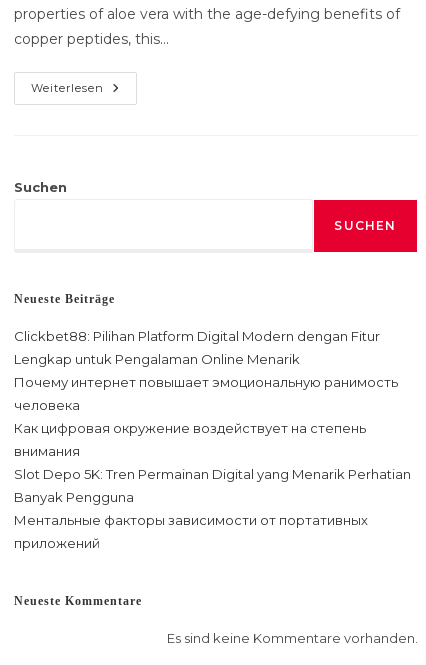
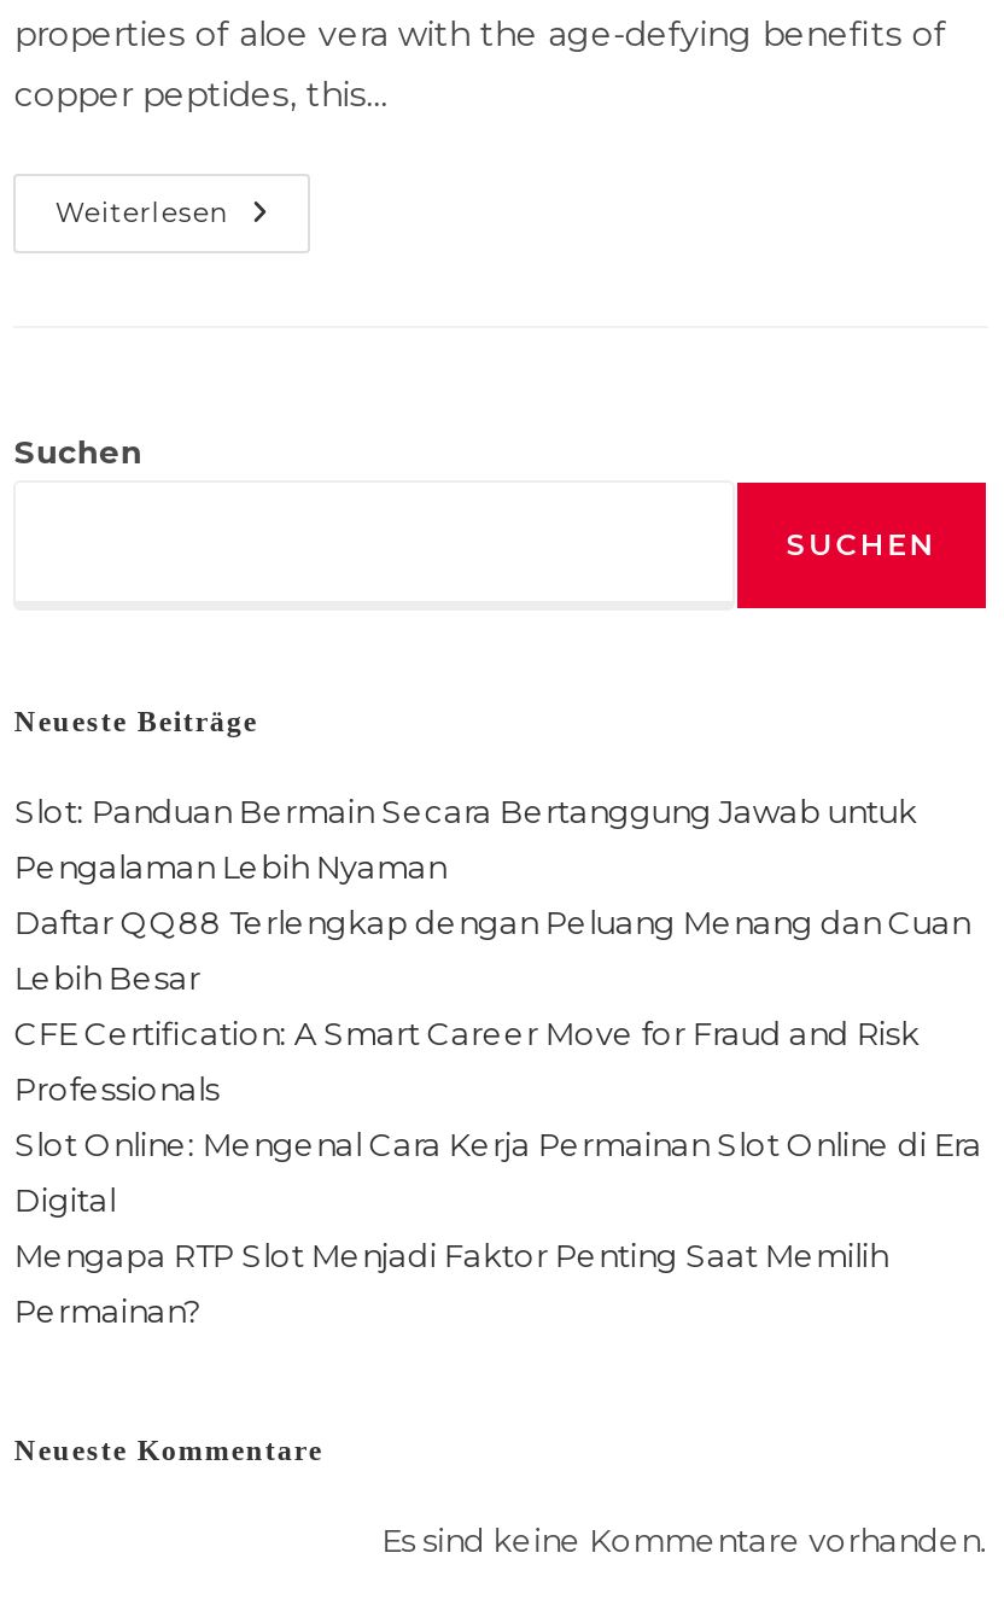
- Clickbet88: Pilihan Platform Digital Modern dengan Fitur
- Lengkap untuk Pengalaman Online Menarik
- Почему интернет повышает эмоциональную ранимость
- человека
- Как цифровая окружение воздействует на степень
- внимания
- Slot Depo 5K: Tren Permainan Digital yang Menarik Perhatian
- Banyak Pengguna
- Ментальные факторы зависимости от портативных
- приложений
+ Slot: Panduan Bermain Secara Bertanggung Jawab untuk
+ Pengalaman Lebih Nyaman
+ Daftar QQ88 Terlengkap dengan Peluang Menang dan Cuan
+ Lebih Besar
+ CFE Certification: A Smart Career Move for Fraud and Risk
+ Professionals
+ Slot Online: Mengenal Cara Kerja Permainan Slot Online di Era
+ Digital
+ Mengapa RTP Slot Menjadi Faktor Penting Saat Memilih
+ Permainan?
